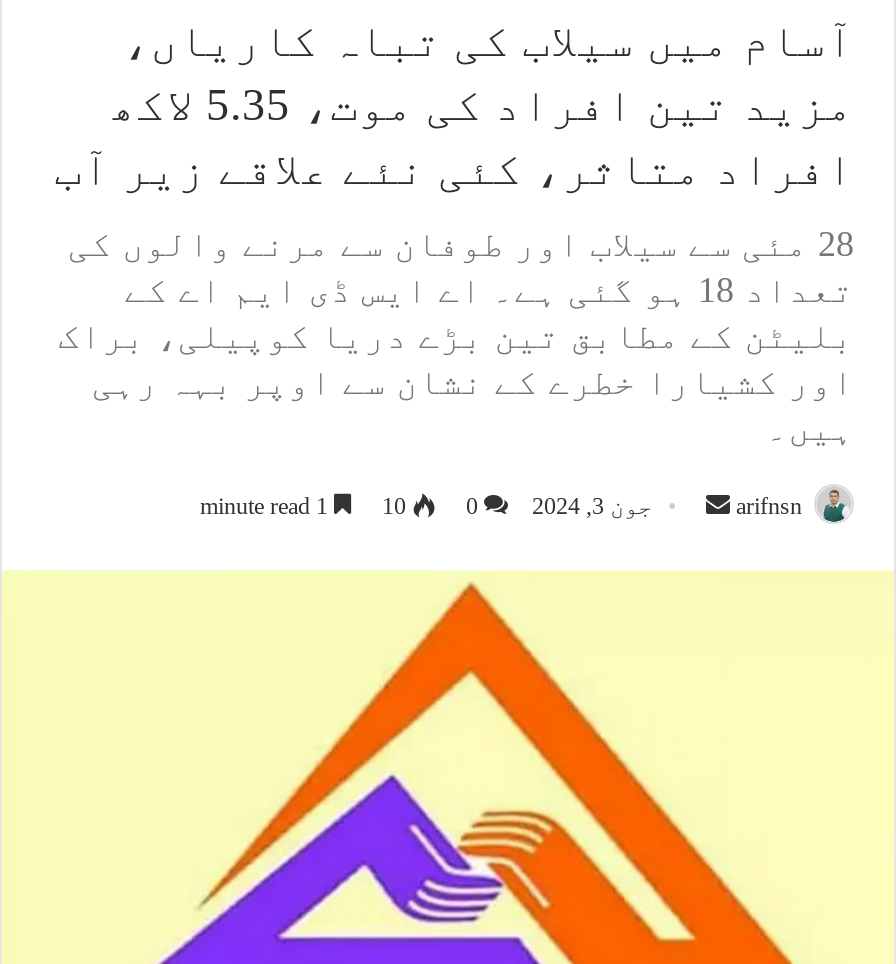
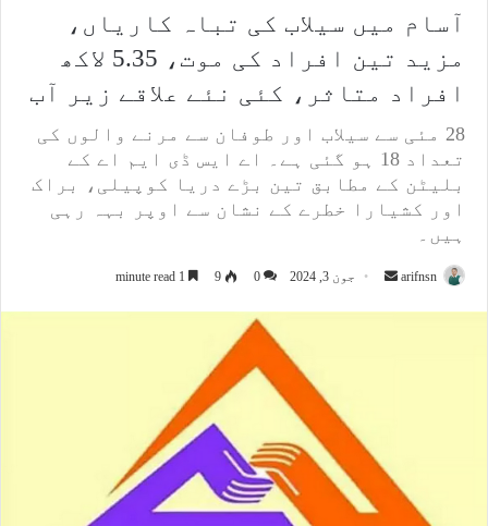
- 10
+ 9
